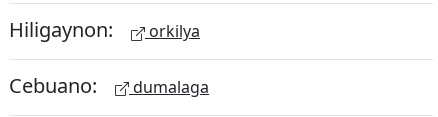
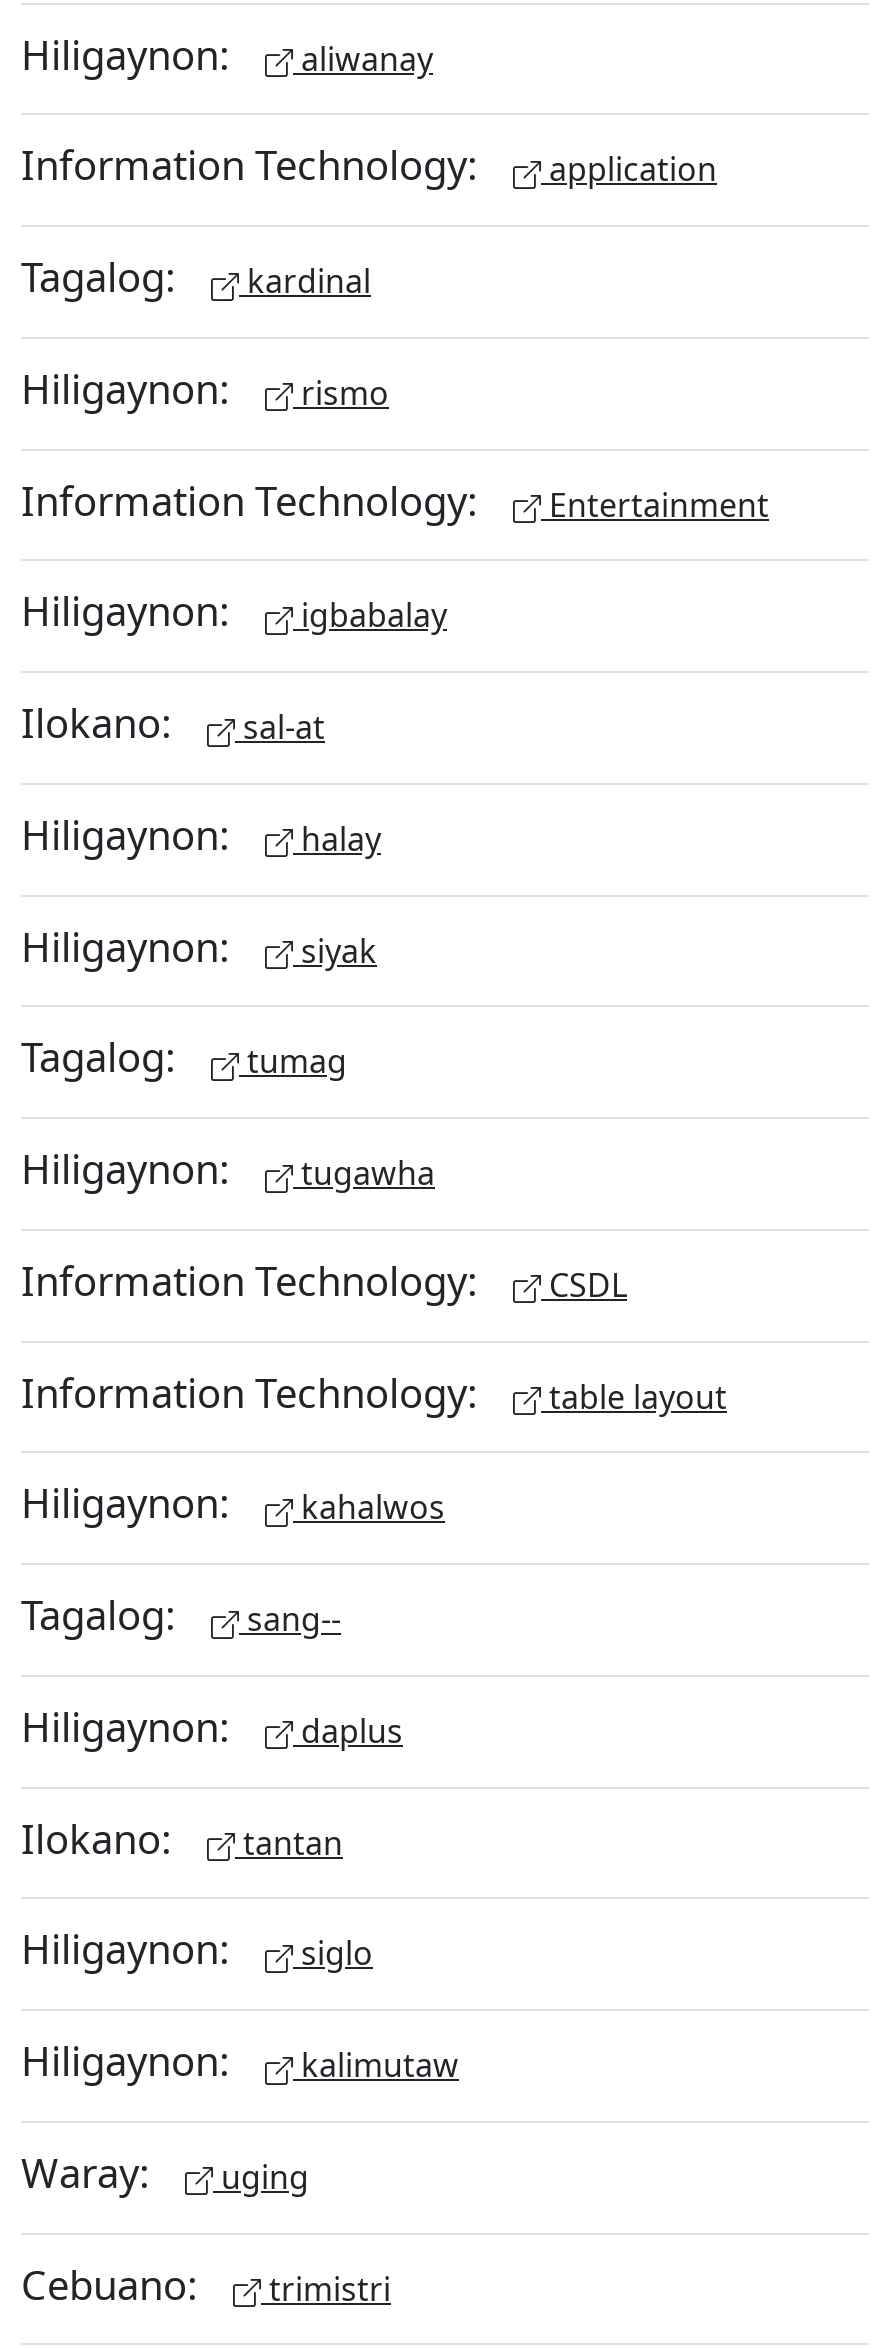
- orkilya
+ aliwanay
+ Information Technology:
+ application
+ Tagalog:
+ kardinal
+ Hiligaynon:
+ rismo
+ Information Technology:
+ Entertainment
+ Hiligaynon:
+ igbabalay
+ Ilokano:
+ sal-at
+ Hiligaynon:
+ halay
+ Hiligaynon:
+ siyak
+ Tagalog:
+ tumag
+ Hiligaynon:
+ tugawha
+ Information Technology:
+ CSDL
+ Information Technology:
+ table layout
+ Hiligaynon:
+ kahalwos
+ Tagalog:
+ sang--
+ Hiligaynon:
+ daplus
+ Ilokano:
+ tantan
+ Hiligaynon:
+ siglo
+ Hiligaynon:
+ kalimutaw
+ Waray:
+ uging

- dumalaga
+ trimistri
